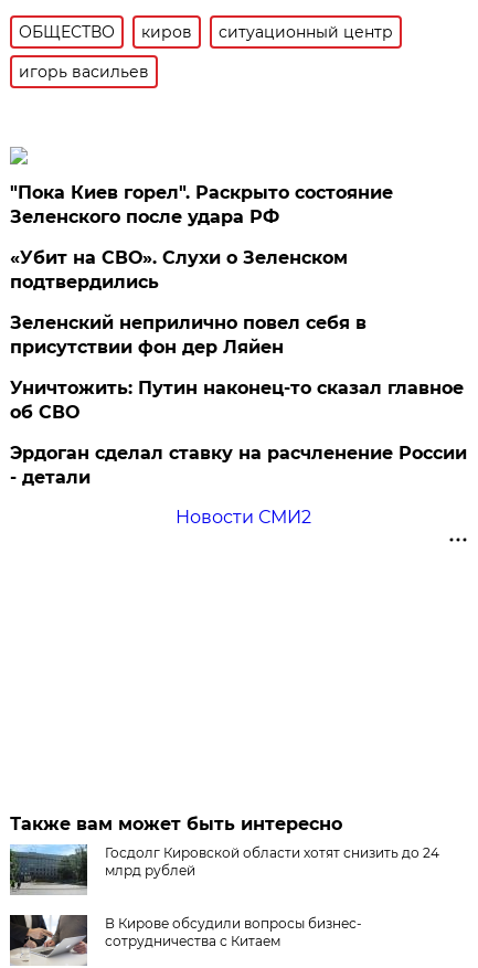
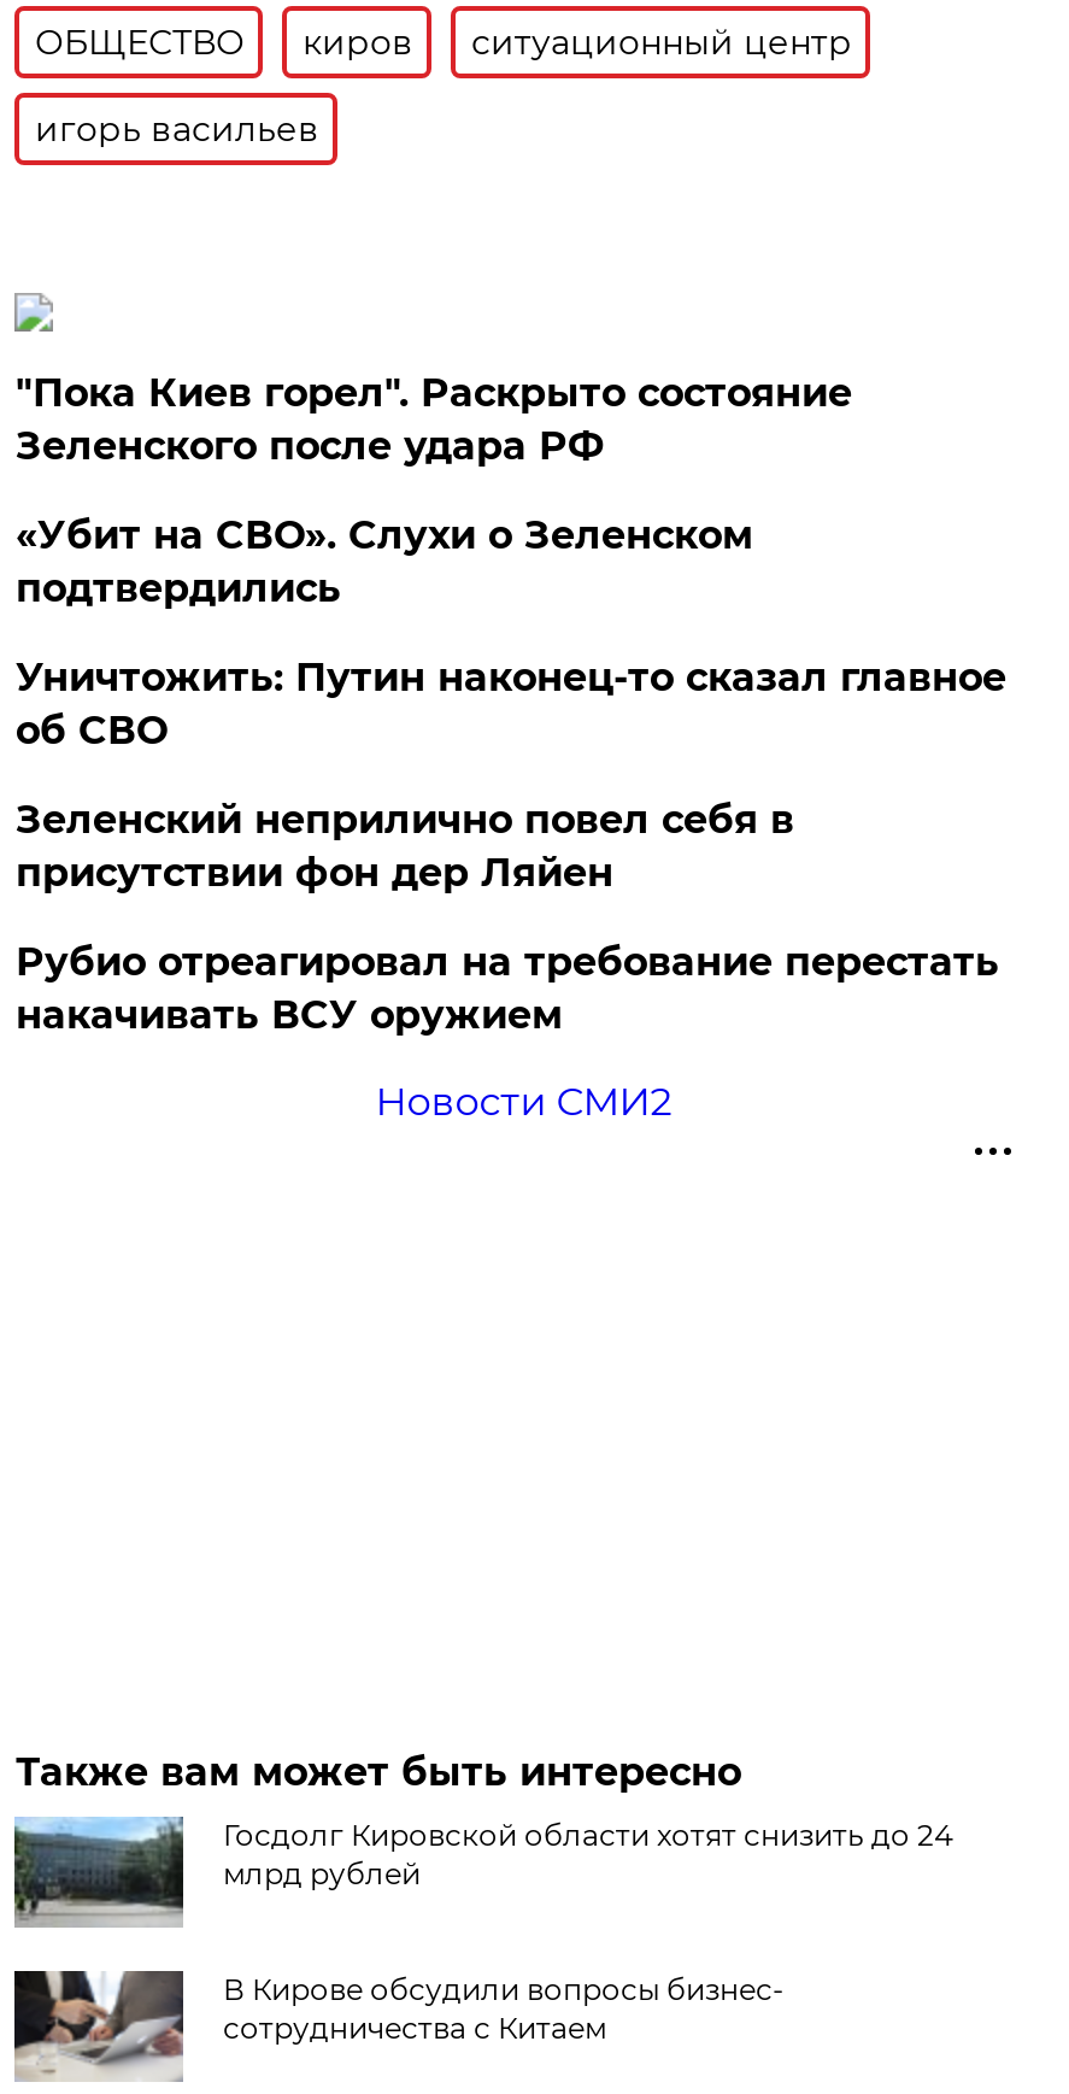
moved down: Зеленский неприлично повел cебя в | присутствии фон дер Ляйен

moved up: Уничтожить: Путин наконец-то сказал главное | об СВО

- Эрдоган сделал ставку на расчленение России
- - детали
+ Рубио отреагировал на требование перестать
+ накачивать ВСУ оружием
